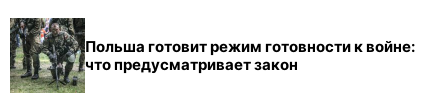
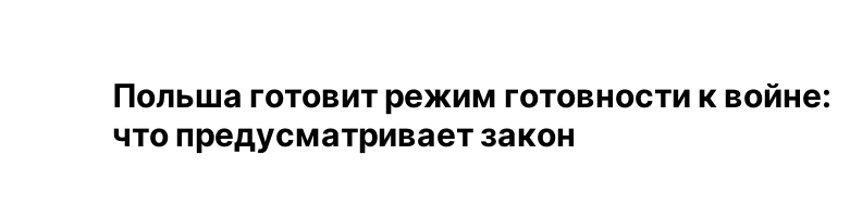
- [image]
